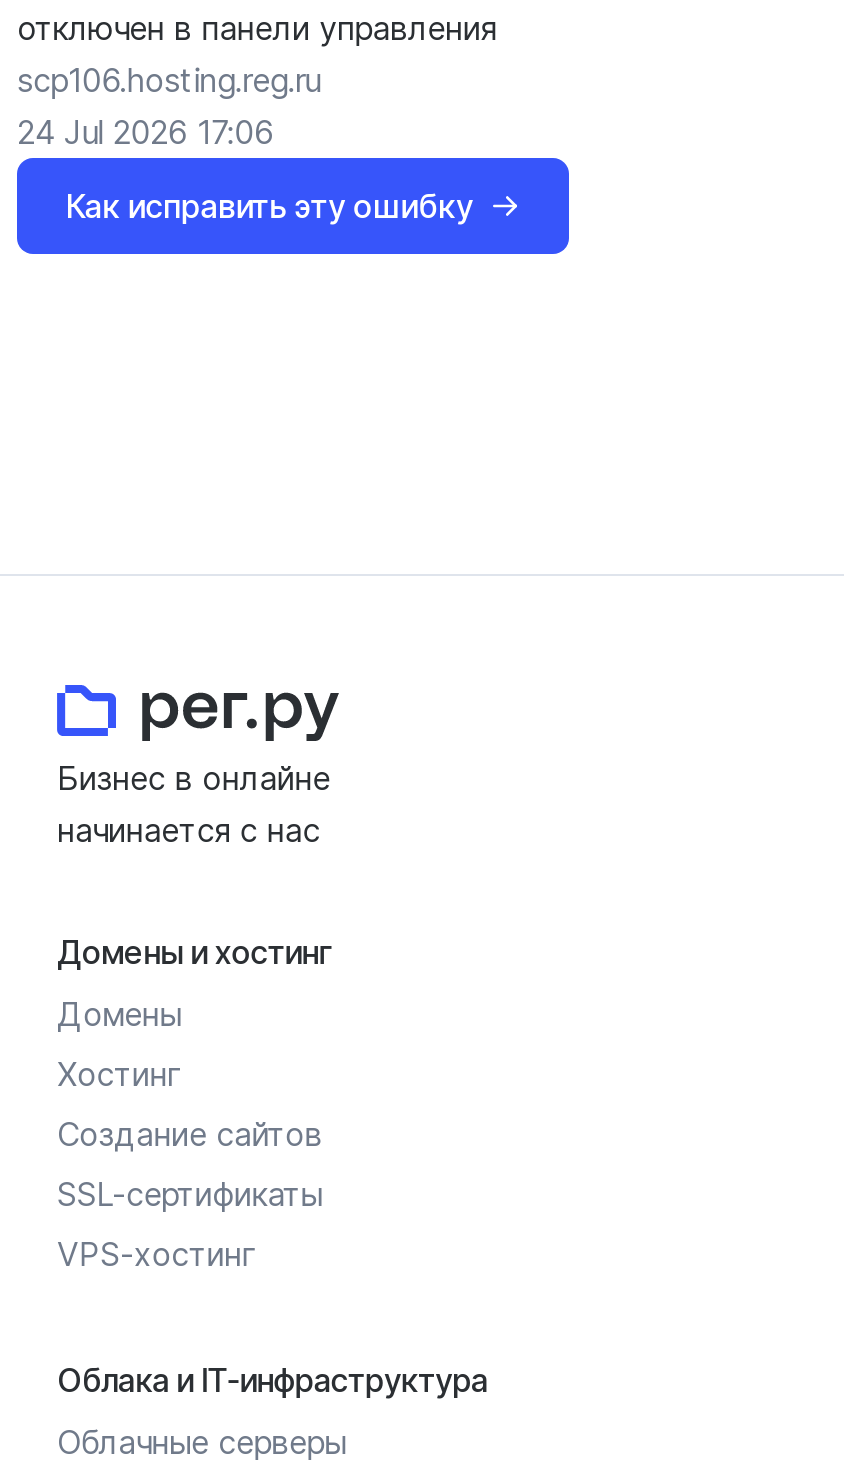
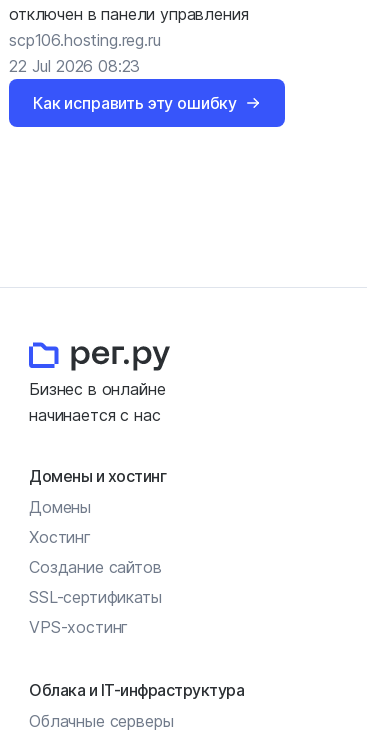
- 24 Jul 2026 17:06
+ 22 Jul 2026 08:23
